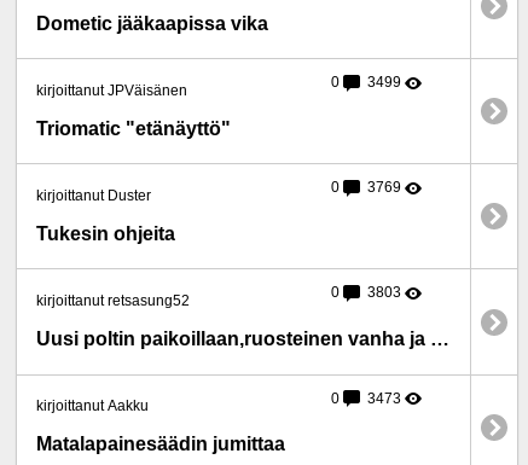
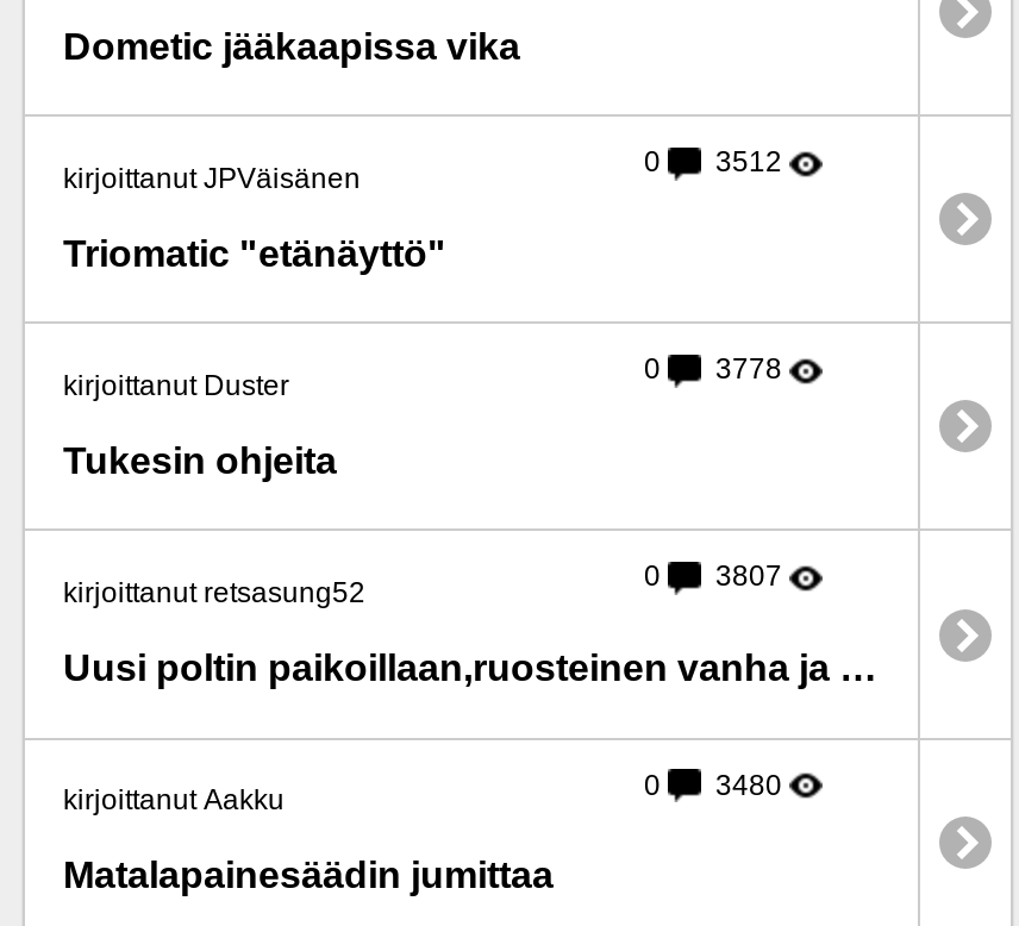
- 0 3499
+ 0 3512

- 0 3769
+ 0 3778

- 0 3803
+ 0 3807

- 3473
+ 3480
